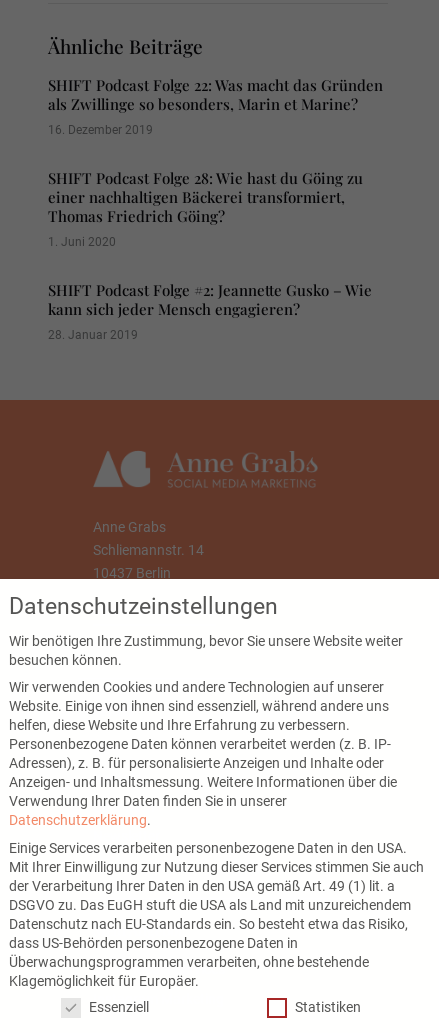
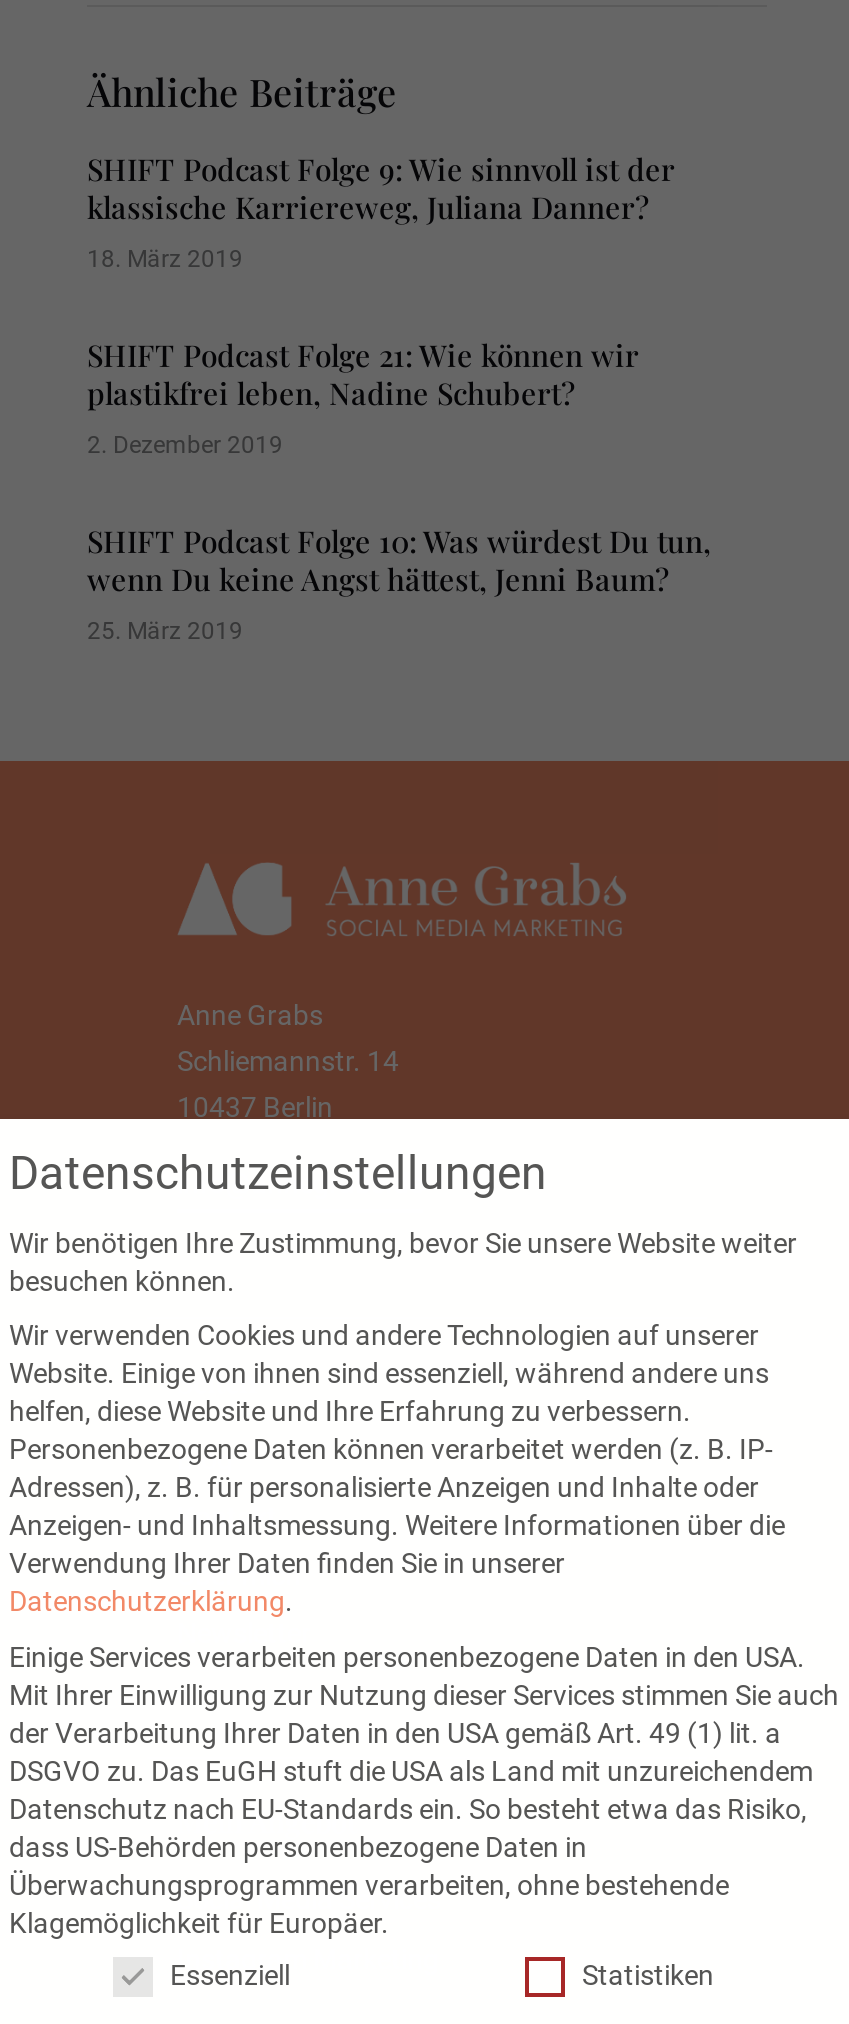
- SHIFT Podcast Folge 22: Was macht das Gründen
- als Zwillinge so besonders, Marin et Marine?
+ SHIFT Podcast Folge 9: Wie sinnvoll ist der
+ klassische Karriereweg, Juliana Danner?

- 16. Dezember 2019
+ 18. März 2019

- SHIFT Podcast Folge 28: Wie hast du Göing zu
- einer nachhaltigen Bäckerei transformiert,
- Thomas Friedrich Göing?
+ SHIFT Podcast Folge 21: Wie können wir
+ plastikfrei leben, Nadine Schubert?

- 1. Juni 2020
+ 2. Dezember 2019

- SHIFT Podcast Folge #2: Jeannette Gusko – Wie
- kann sich jeder Mensch engagieren?
+ SHIFT Podcast Folge 10: Was würdest Du tun,
+ wenn Du keine Angst hättest, Jenni Baum?

- 28. Januar 2019
+ 25. März 2019
